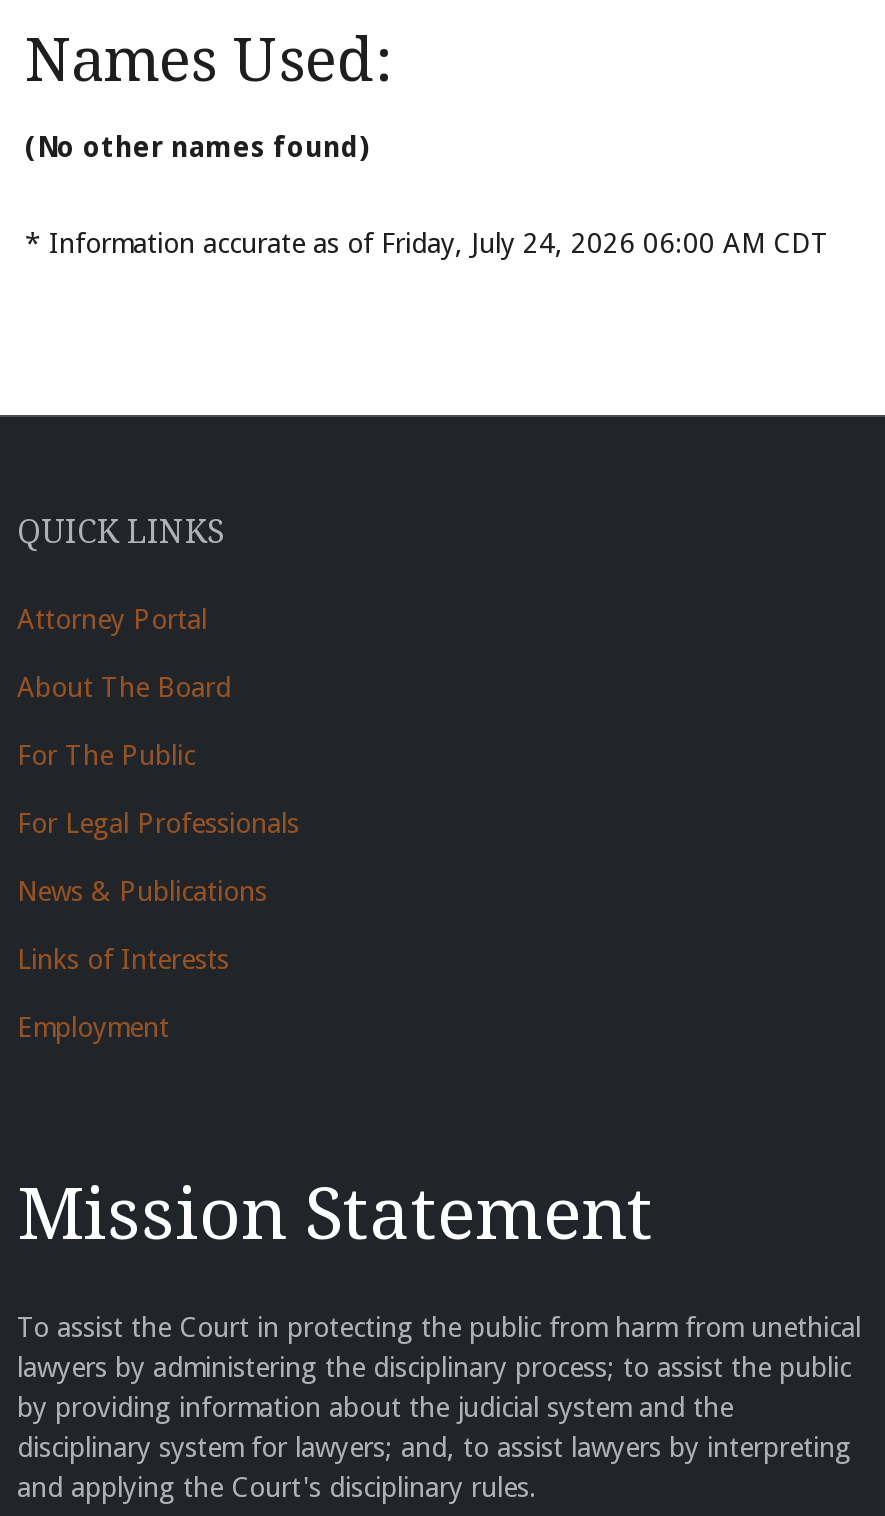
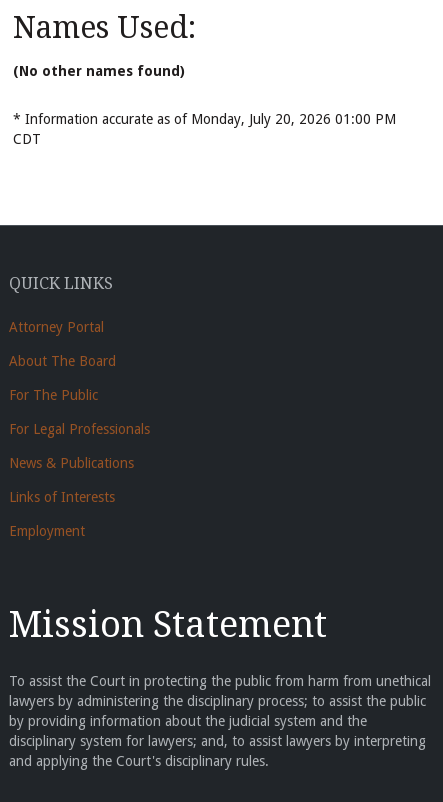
- * Information accurate as of Friday, July 24, 2026 06:00 AM CDT
+ * Information accurate as of Monday, July 20, 2026 01:00 PM
+ CDT
